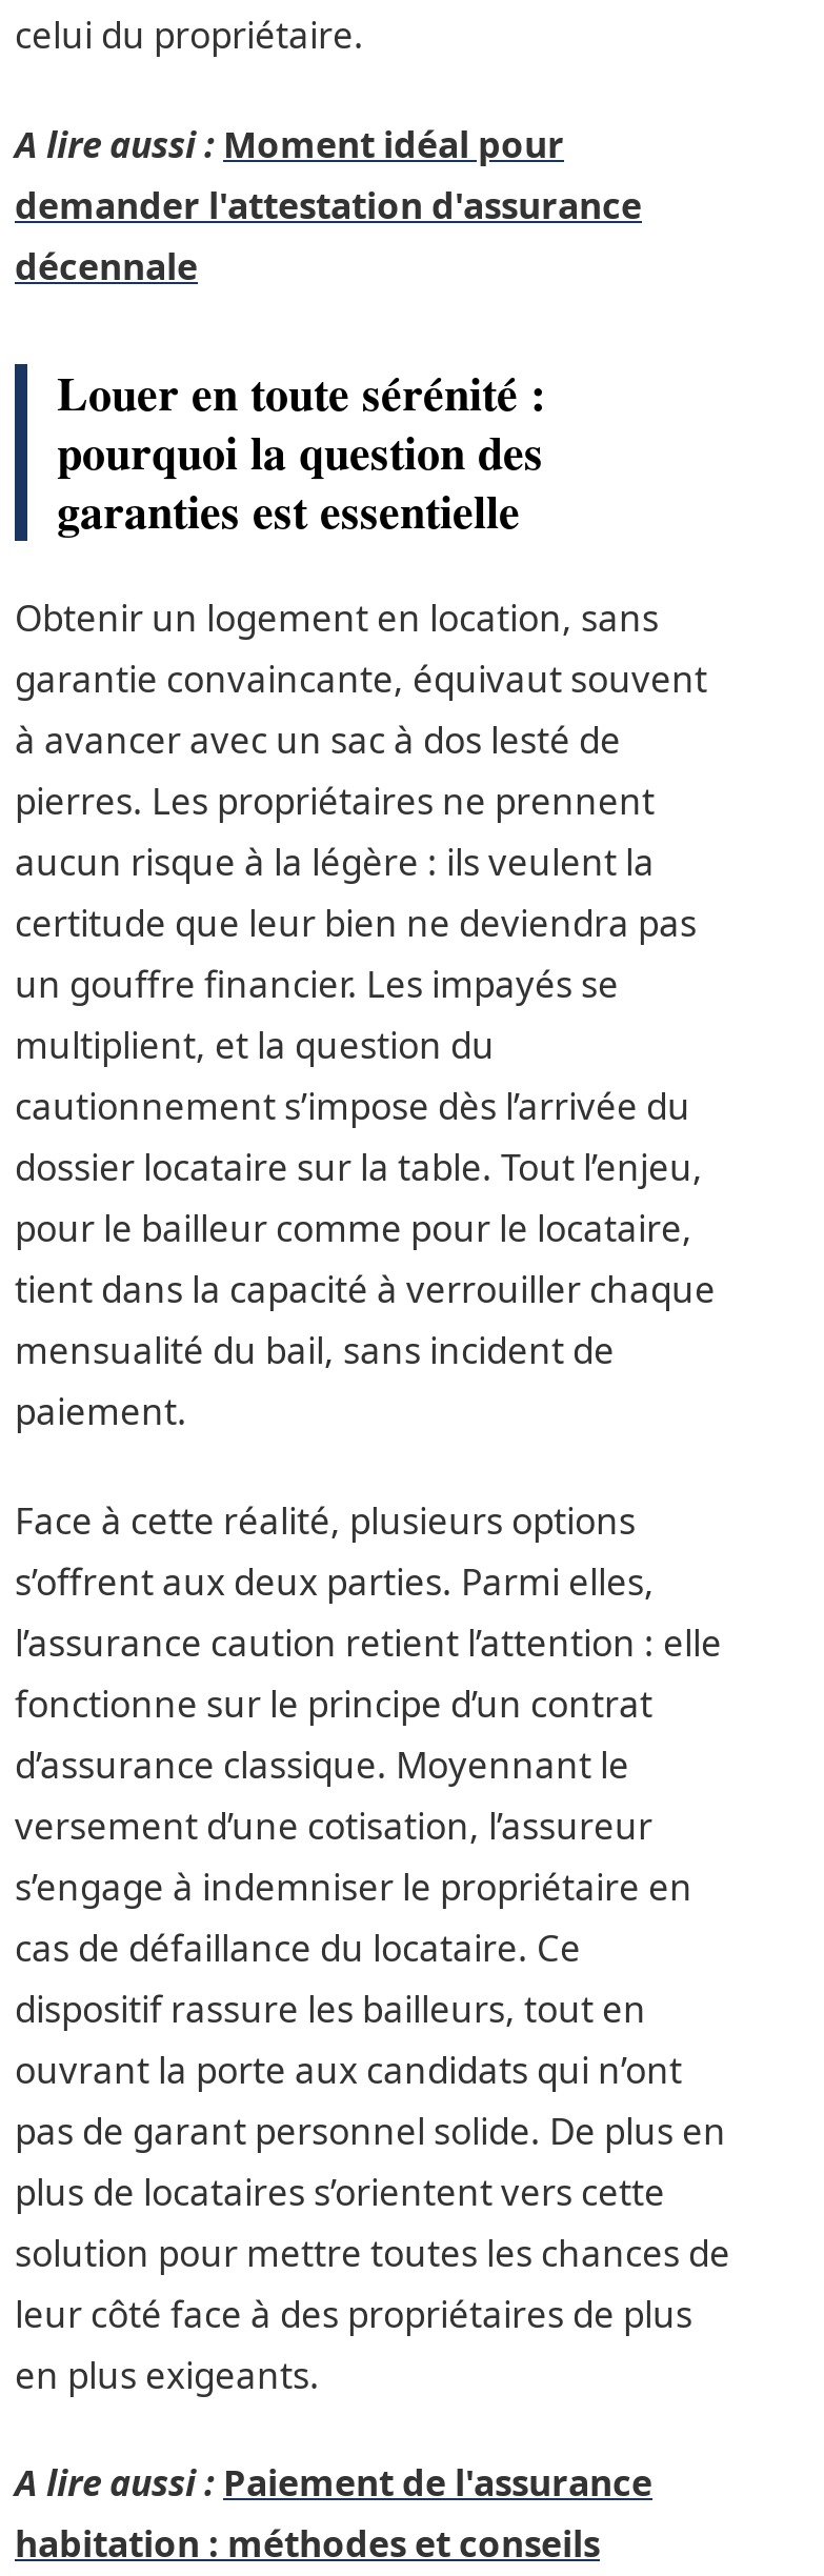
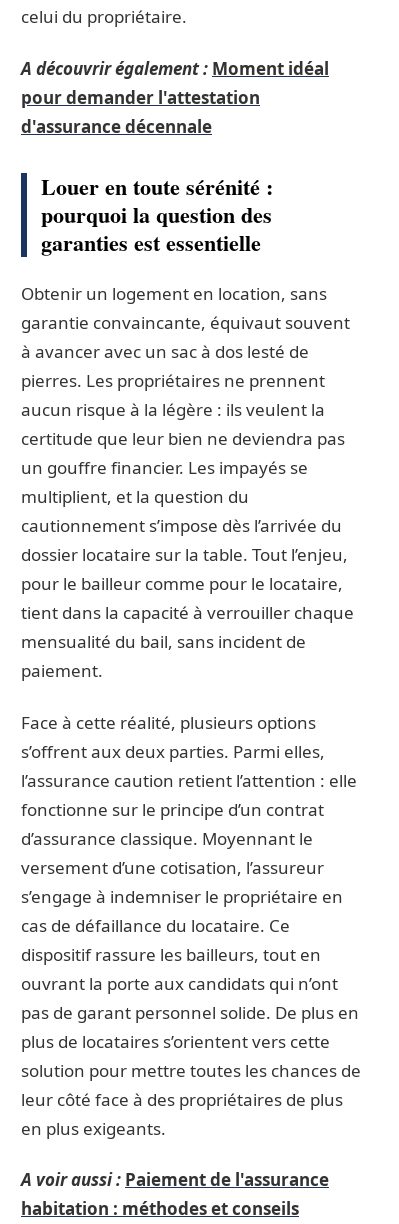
- A lire aussi : Moment idéal pour
- demander l'attestation d'assurance
- décennale
+ A découvrir également : Moment idéal
+ pour demander l'attestation
+ d'assurance décennale

- A lire aussi : Paiement de l'assurance
+ A voir aussi : Paiement de l'assurance
